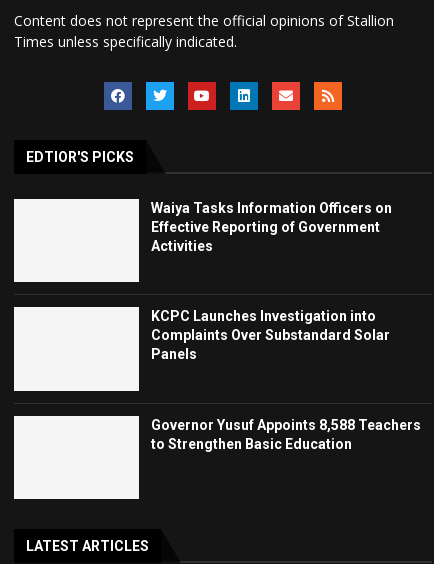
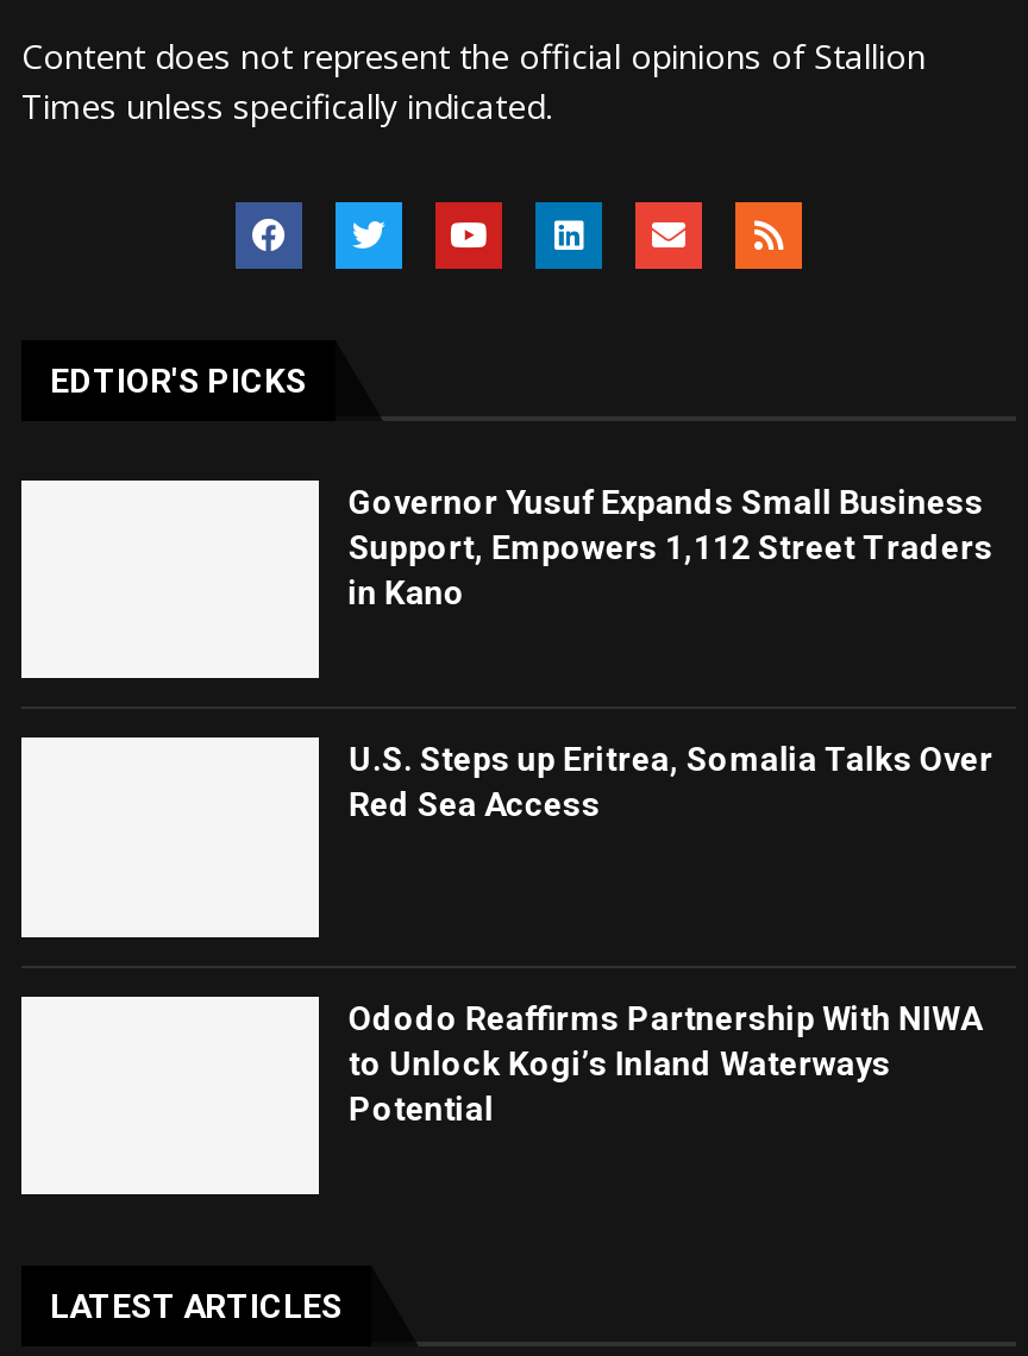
- Waiya Tasks Information Officers on
- Effective Reporting of Government
- Activities
+ Governor Yusuf Expands Small Business
+ Support, Empowers 1,112 Street Traders
+ in Kano

- KCPC Launches Investigation into
- Complaints Over Substandard Solar
- Panels
+ U.S. Steps up Eritrea, Somalia Talks Over
+ Red Sea Access

- Governor Yusuf Appoints 8,588 Teachers
- to Strengthen Basic Education
+ Ododo Reaffirms Partnership With NIWA
+ to Unlock Kogi’s Inland Waterways
+ Potential
